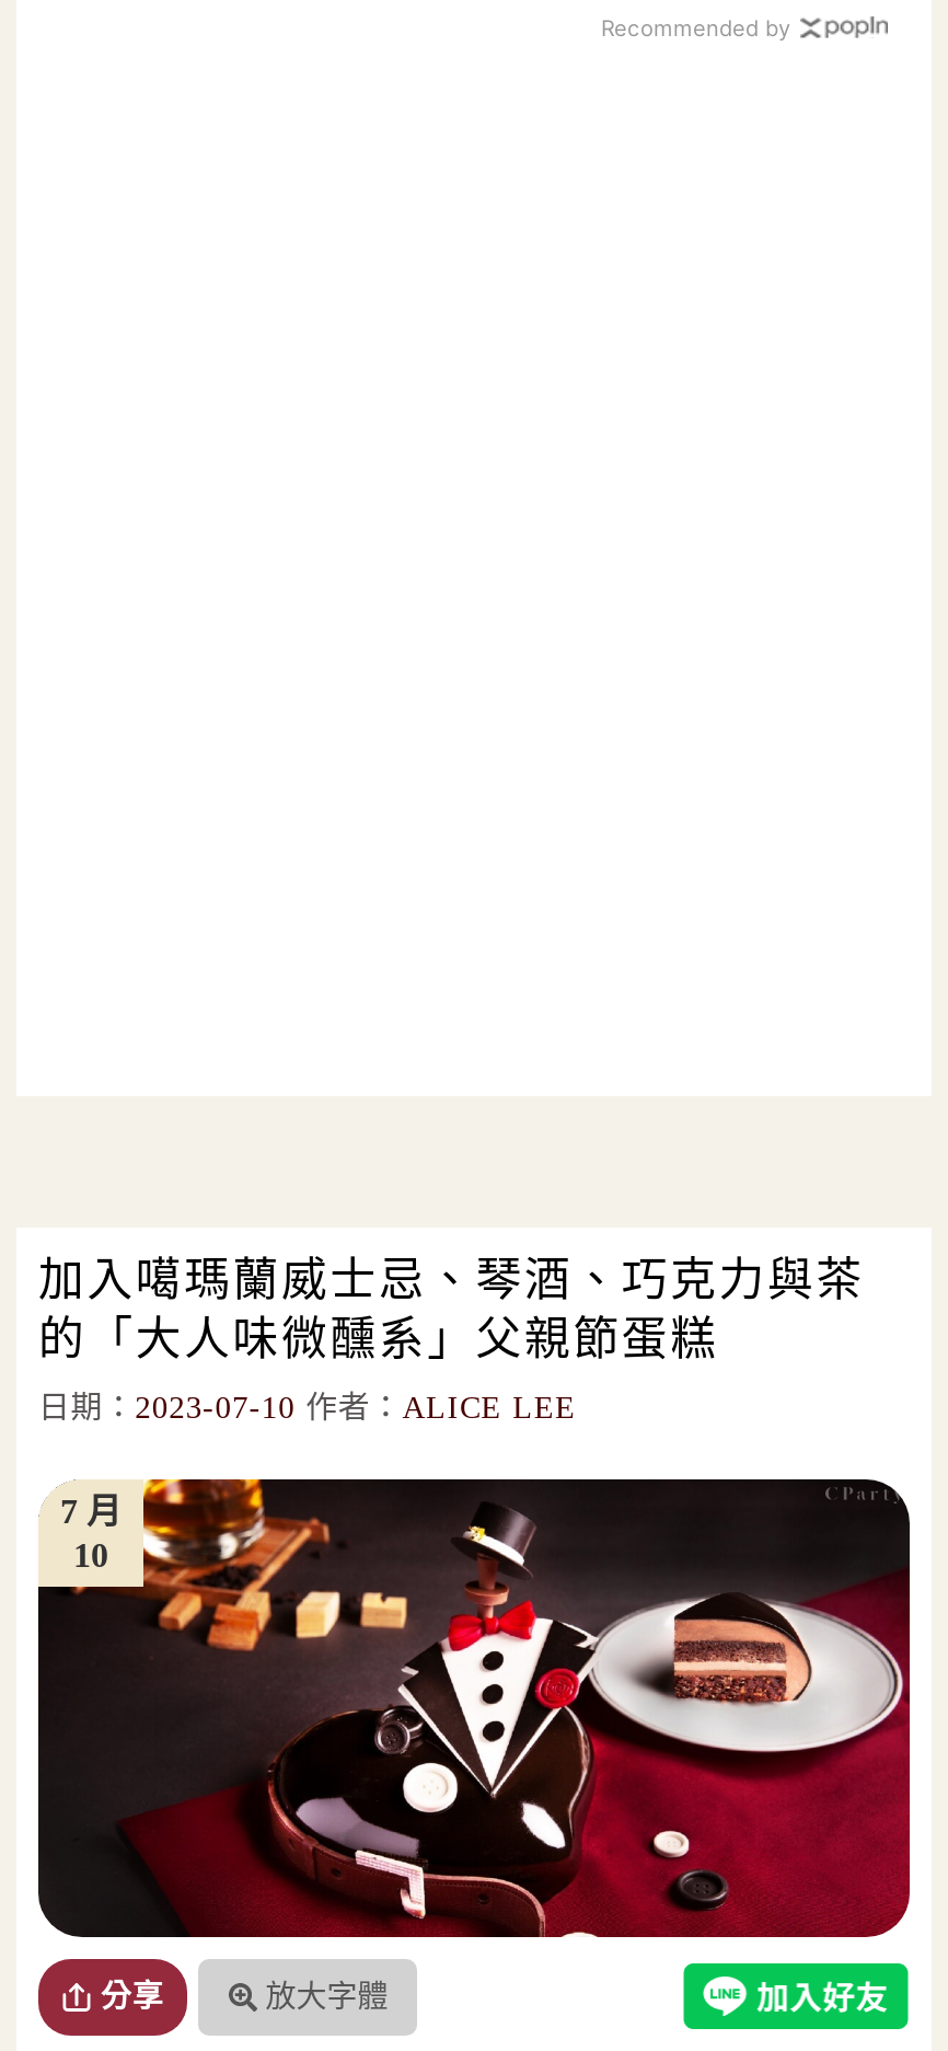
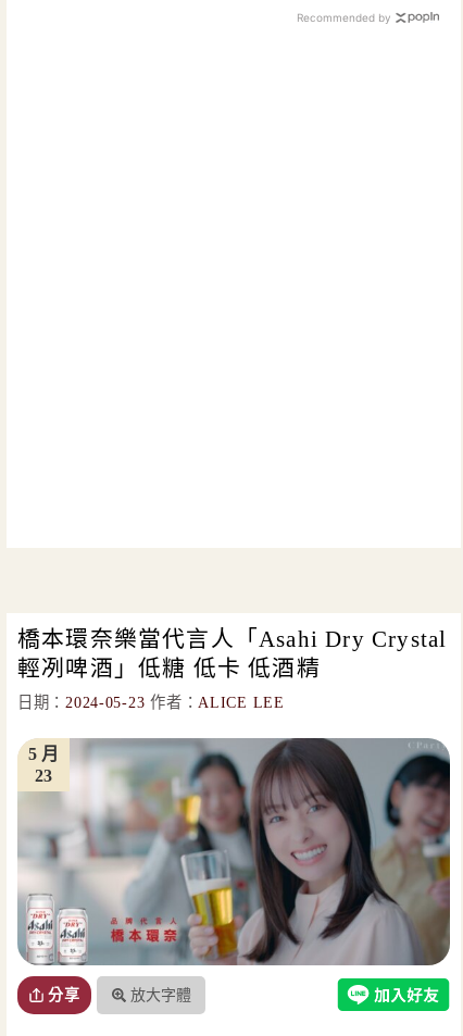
- 加入噶瑪蘭威士忌、琴酒、巧克力與茶
- 的「大人味微醺系」父親節蛋糕
+ 橋本環奈樂當代言人「Asahi Dry Crystal
+ 輕冽啤酒」低糖 低卡 低酒精

- 日期：2023-07-10 作者：ALICE LEE
+ 日期：2024-05-23 作者：ALICE LEE

- [image]
- 10
+ [image]
+ 23

- 7 月
+ 5 月
